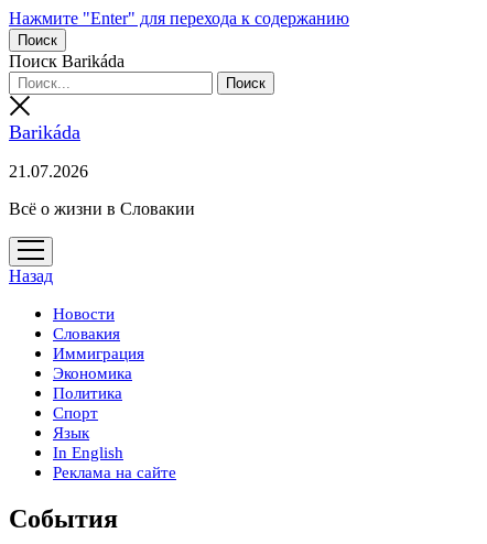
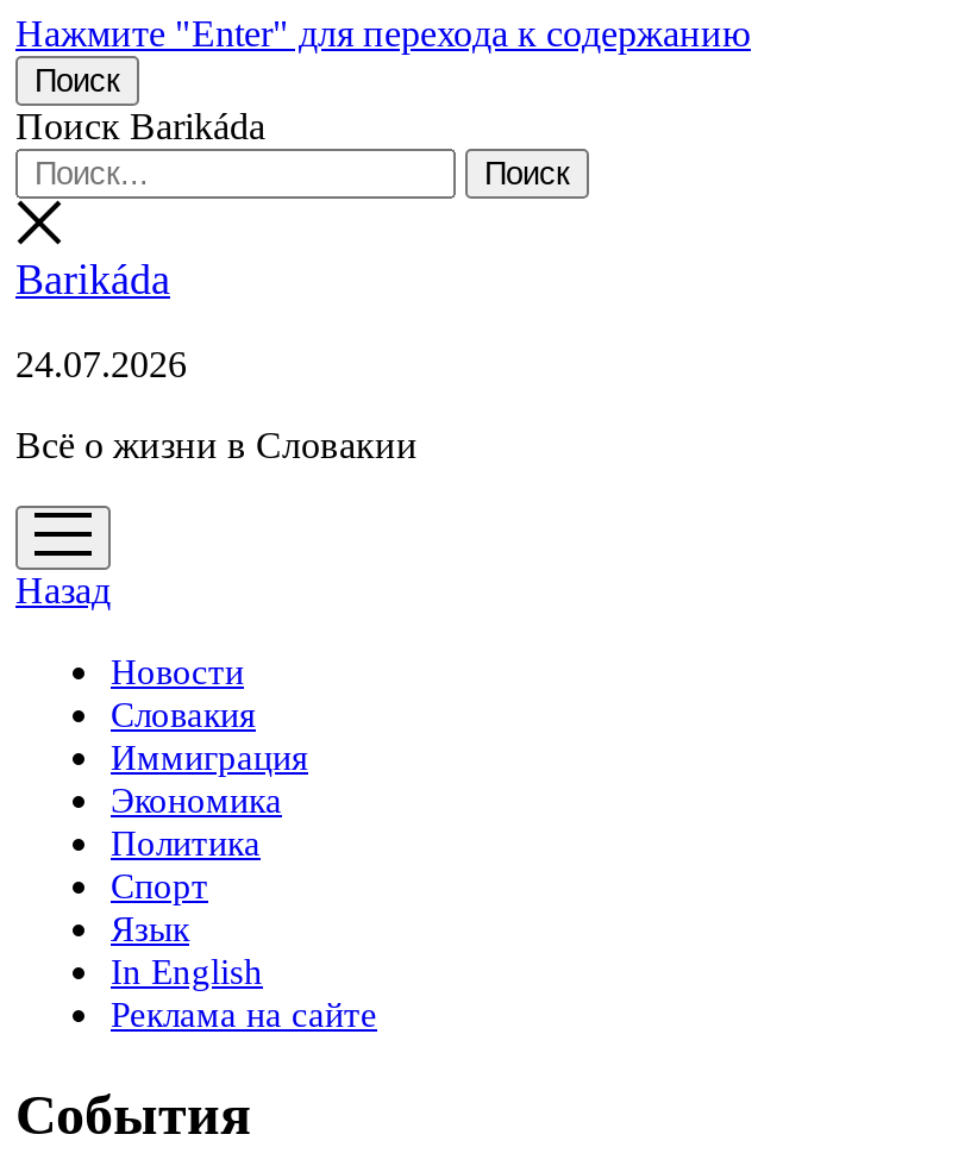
- 21.07.2026
+ 24.07.2026
